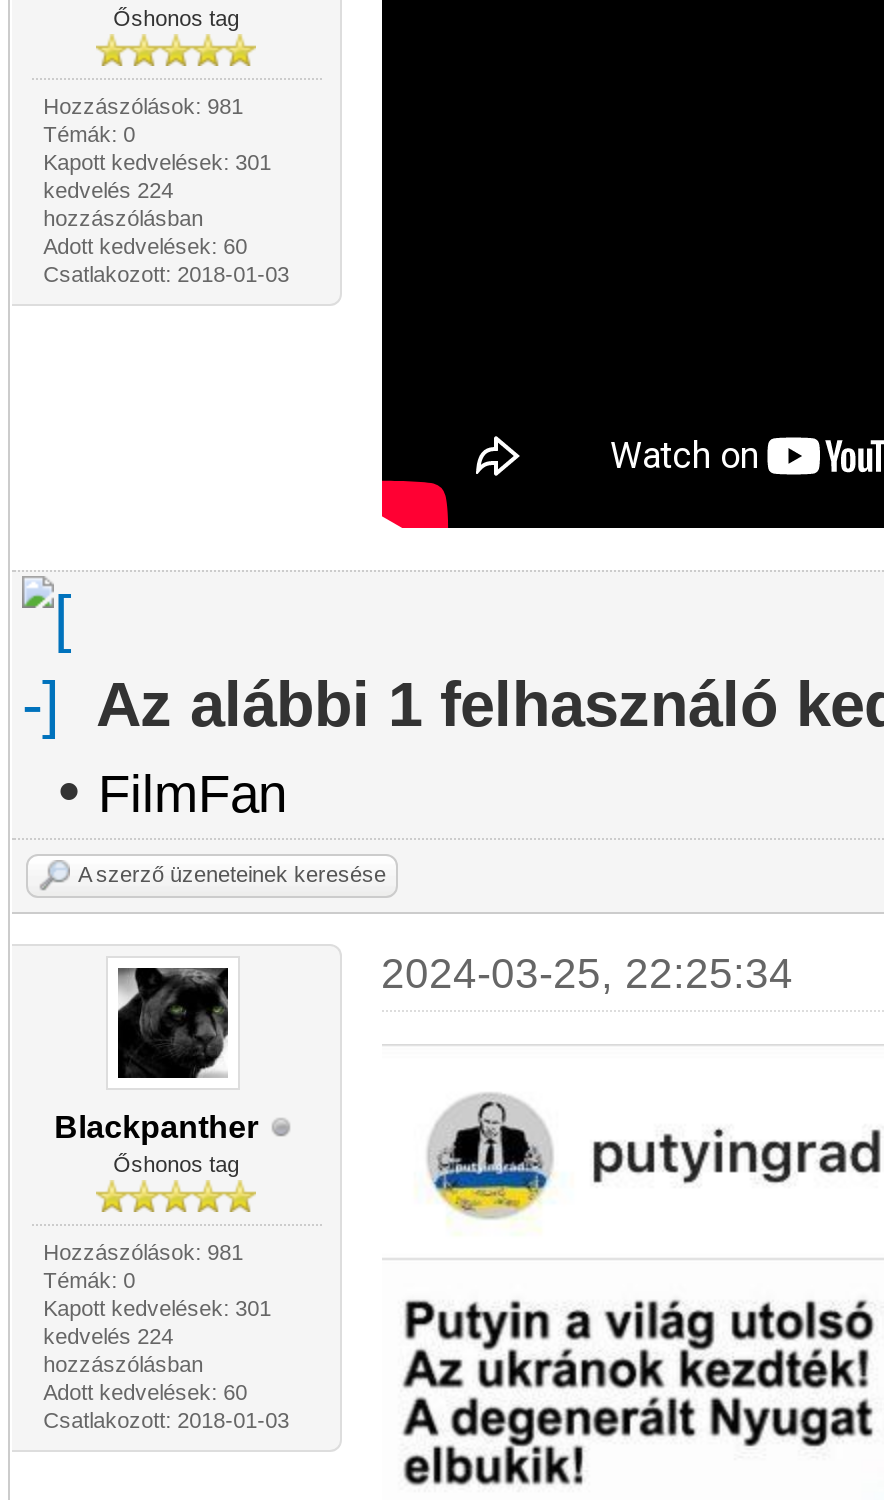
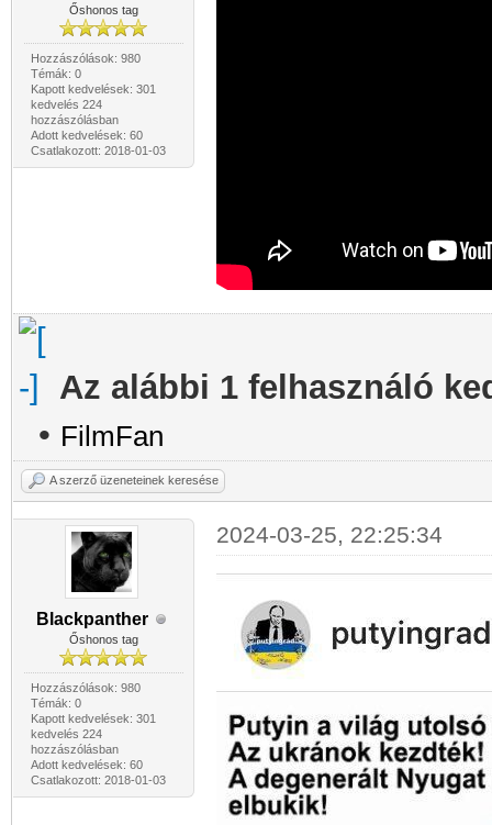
- Hozzászólások: 981
+ Hozzászólások: 980

- Hozzászólások: 981
+ Hozzászólások: 980
